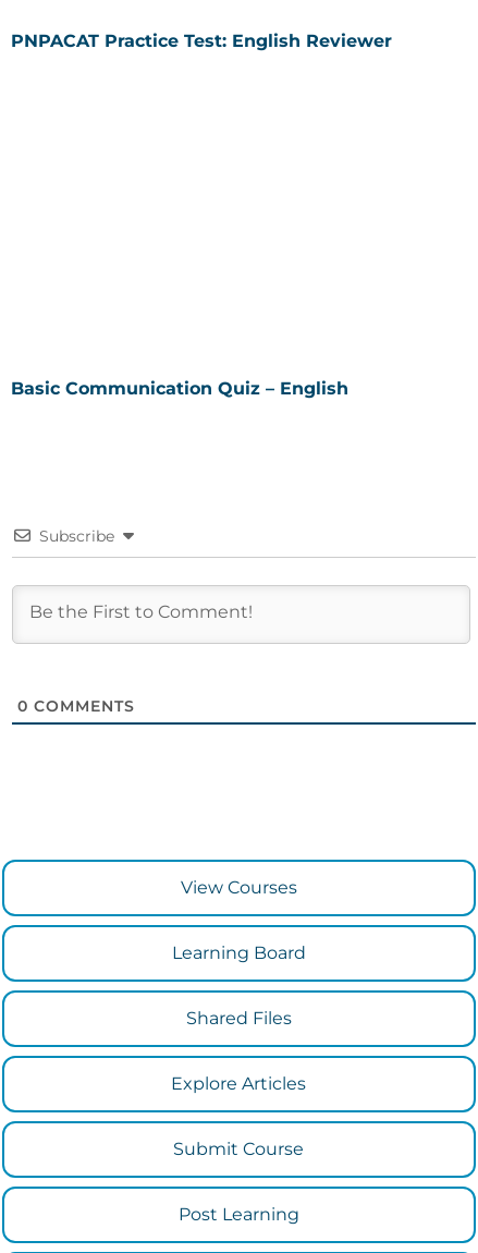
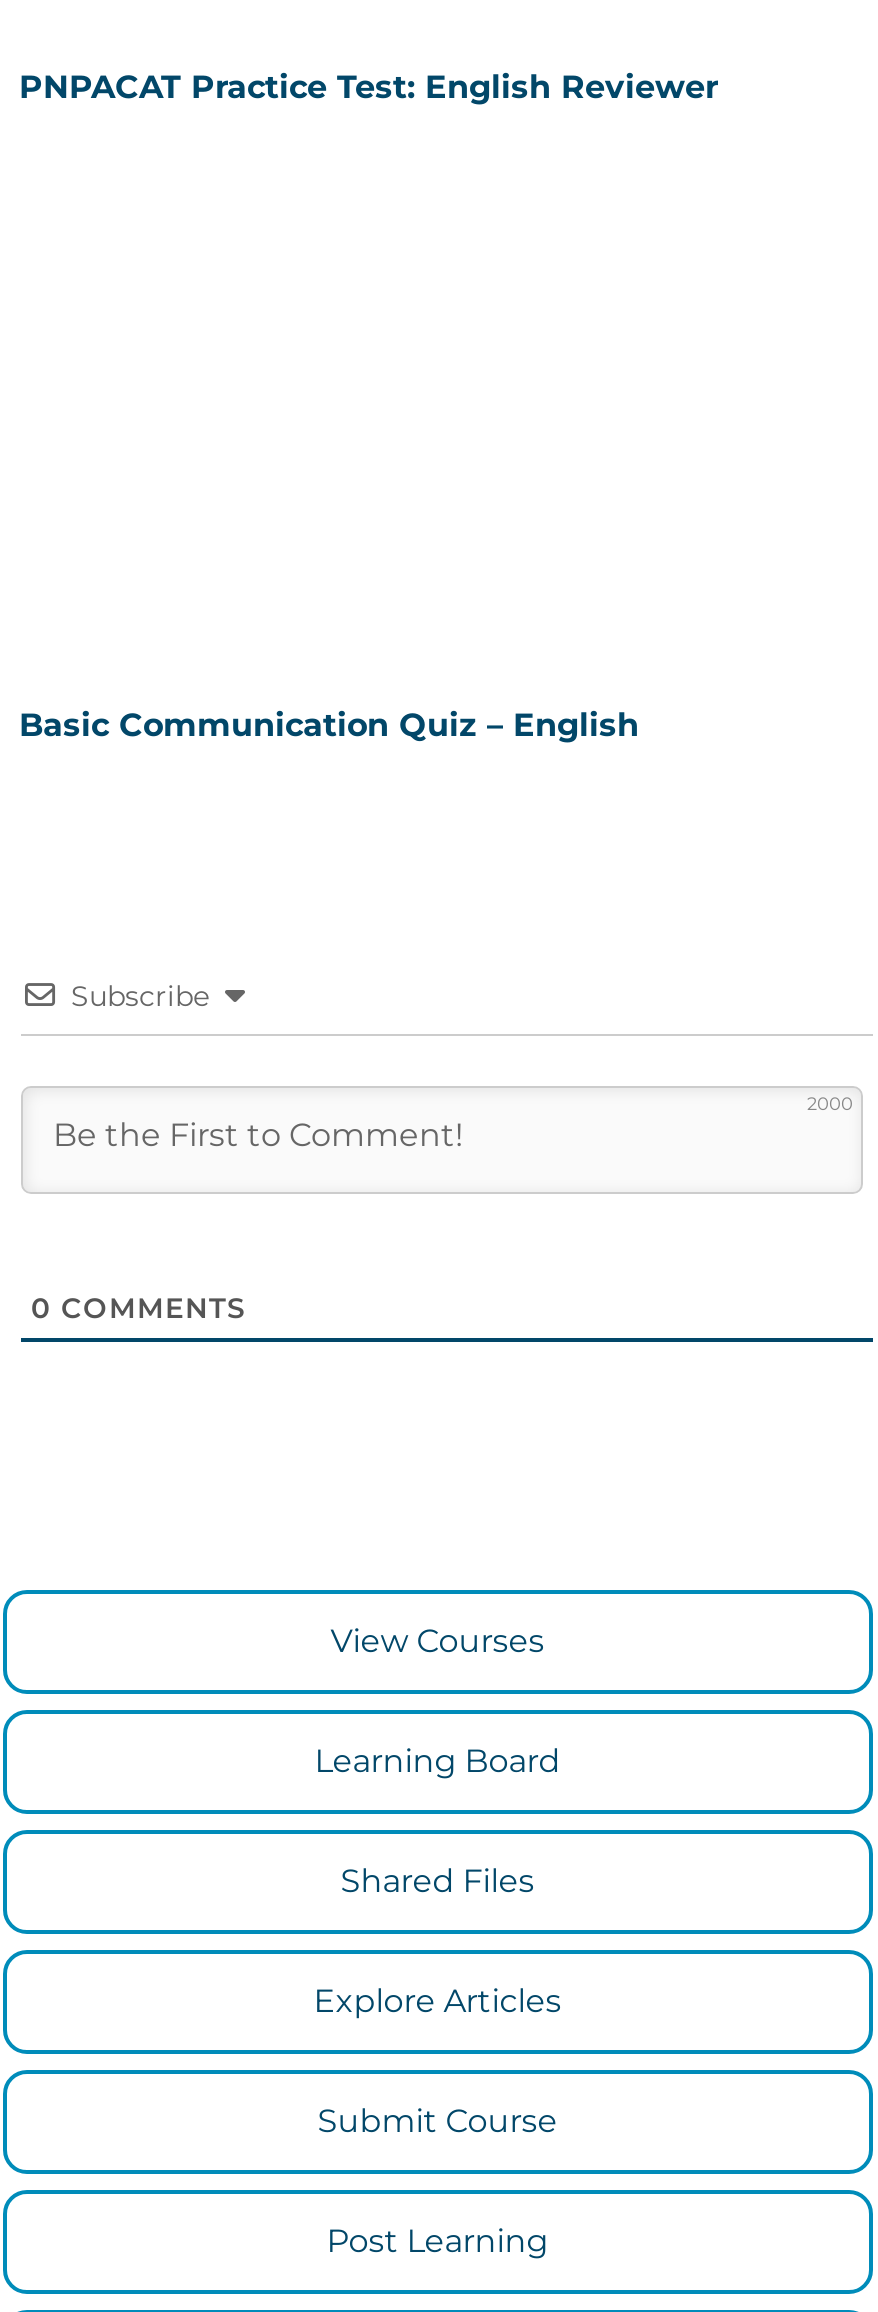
+ 2000
